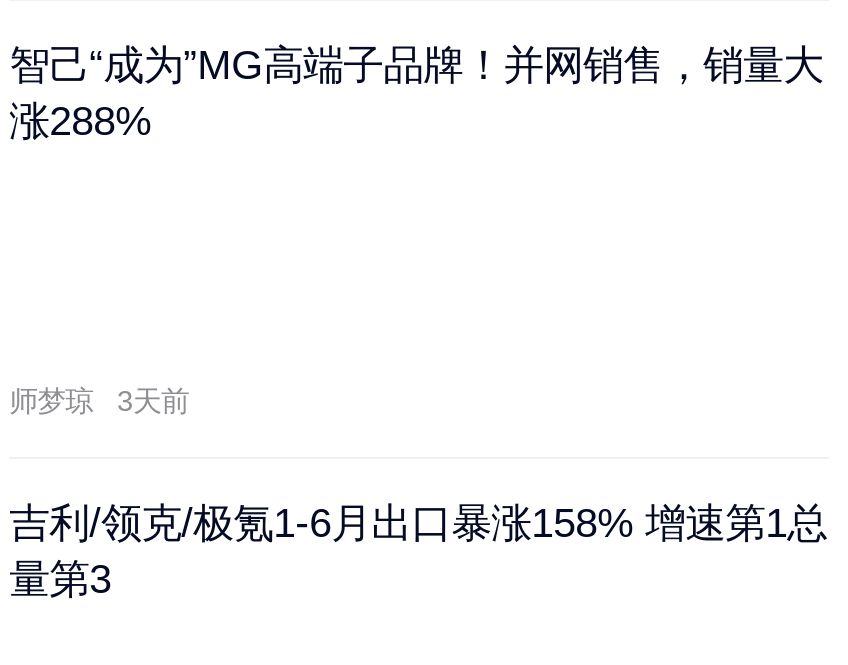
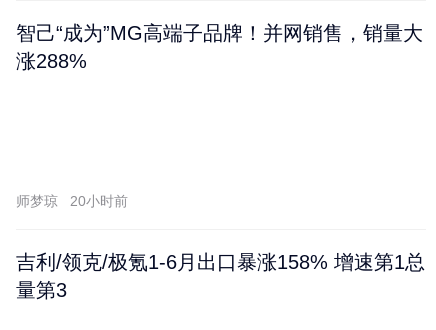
- 师梦琼 3天前
+ 师梦琼 20小时前
